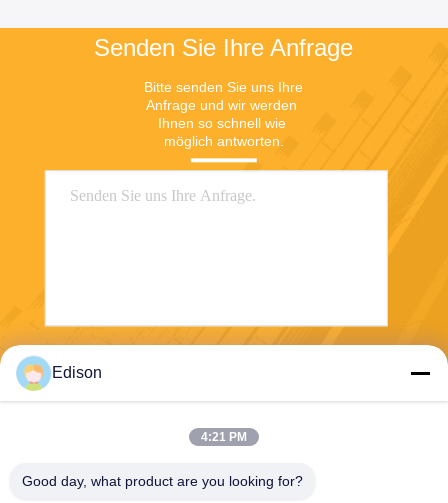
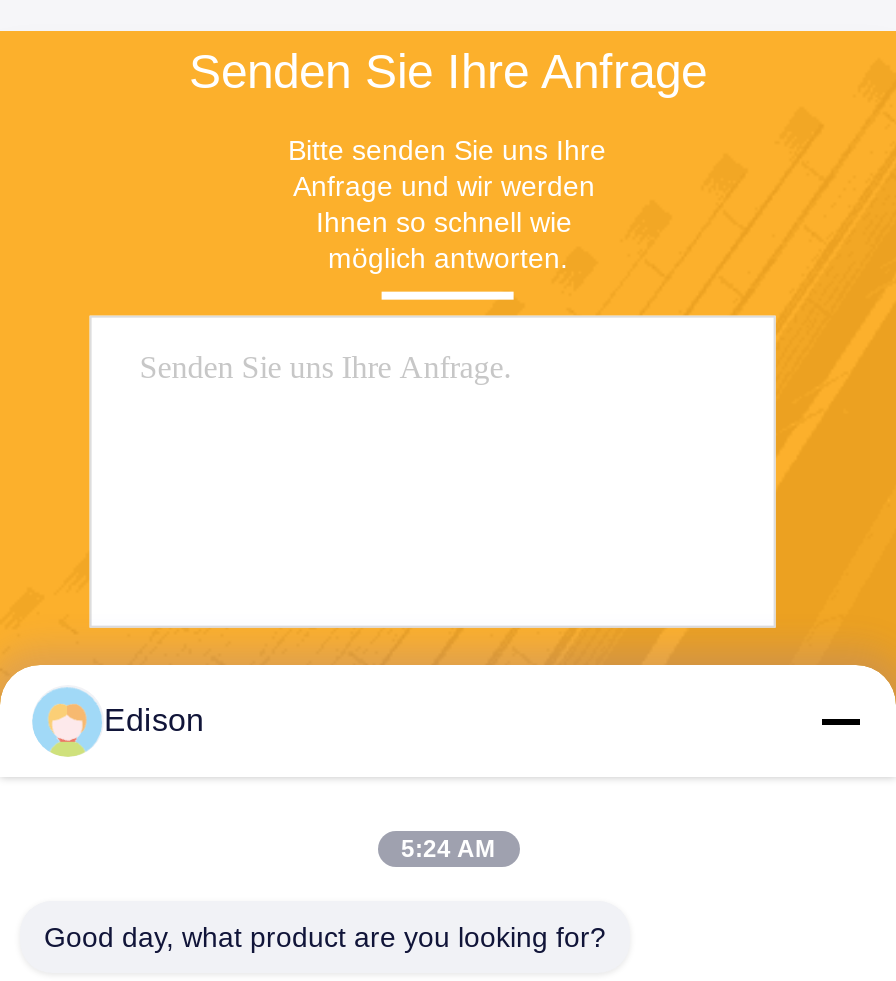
- 4:21 PM
+ 5:24 AM
